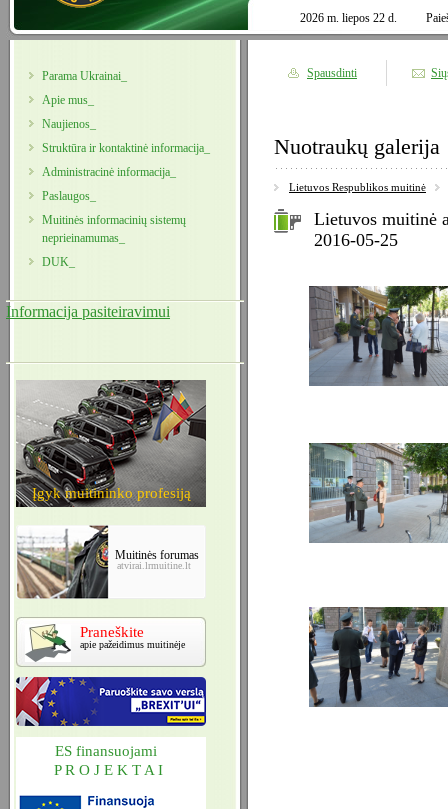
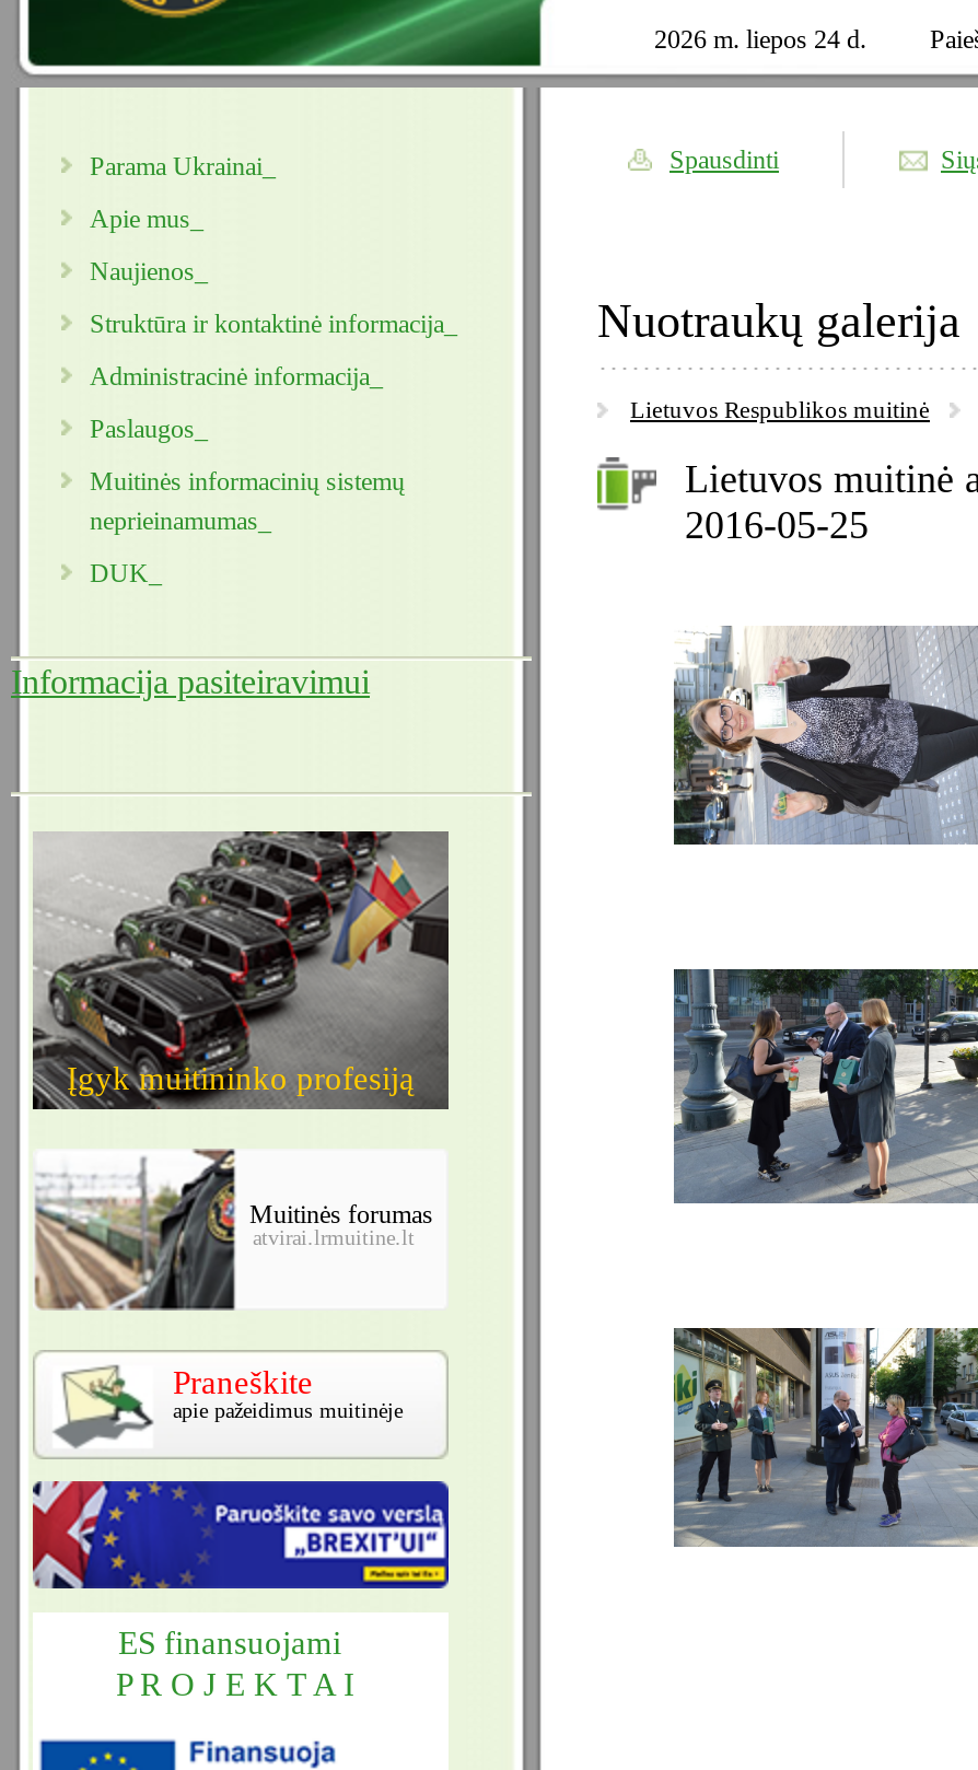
- 2026 m. liepos 22 d.
+ 2026 m. liepos 24 d.

- [image]
+ [image]

- [image]
+ [image]

- [image]
+ [image]
